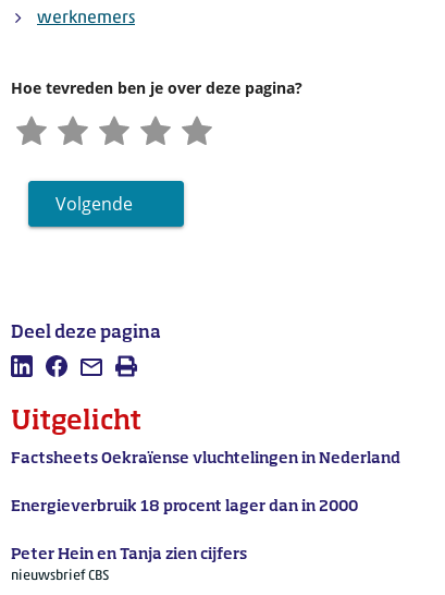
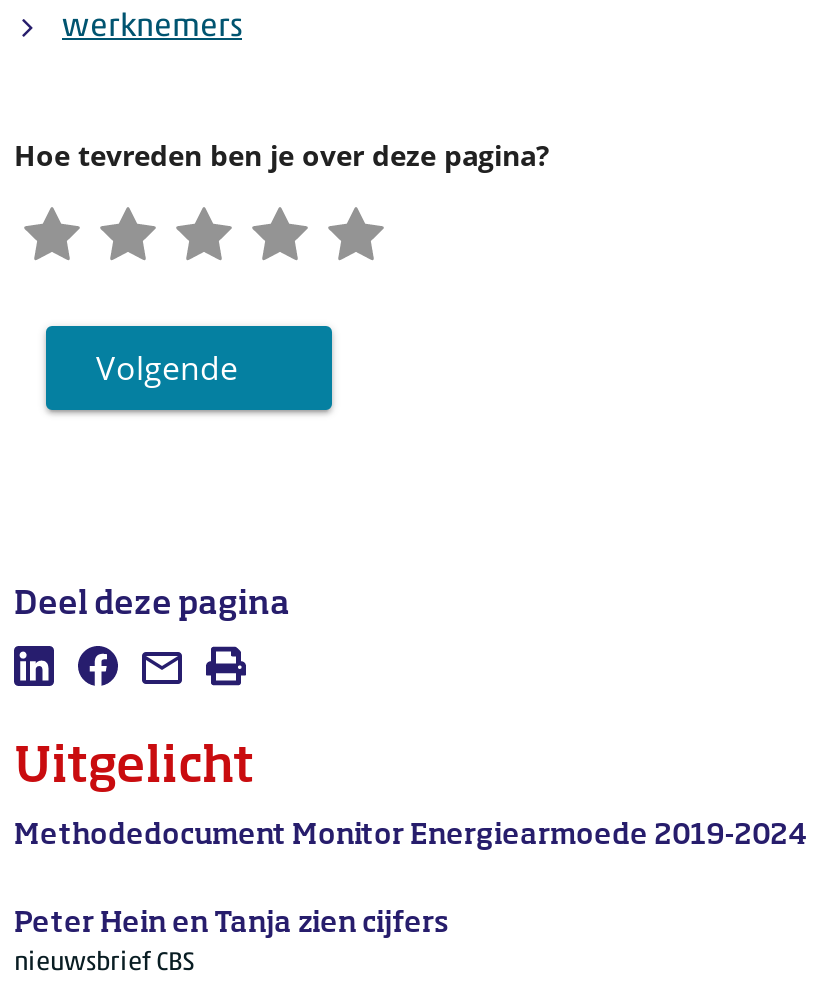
- Factsheets Oekraïense vluchtelingen in Nederland
- Energieverbruik 18 procent lager dan in 2000
+ Methodedocument Monitor Energiearmoede 2019-2024
